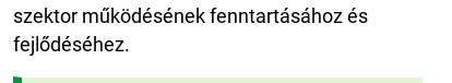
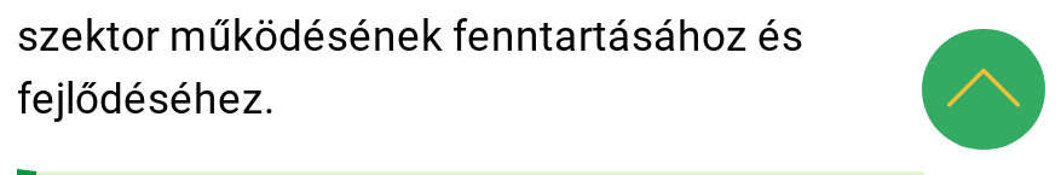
+ [image]
